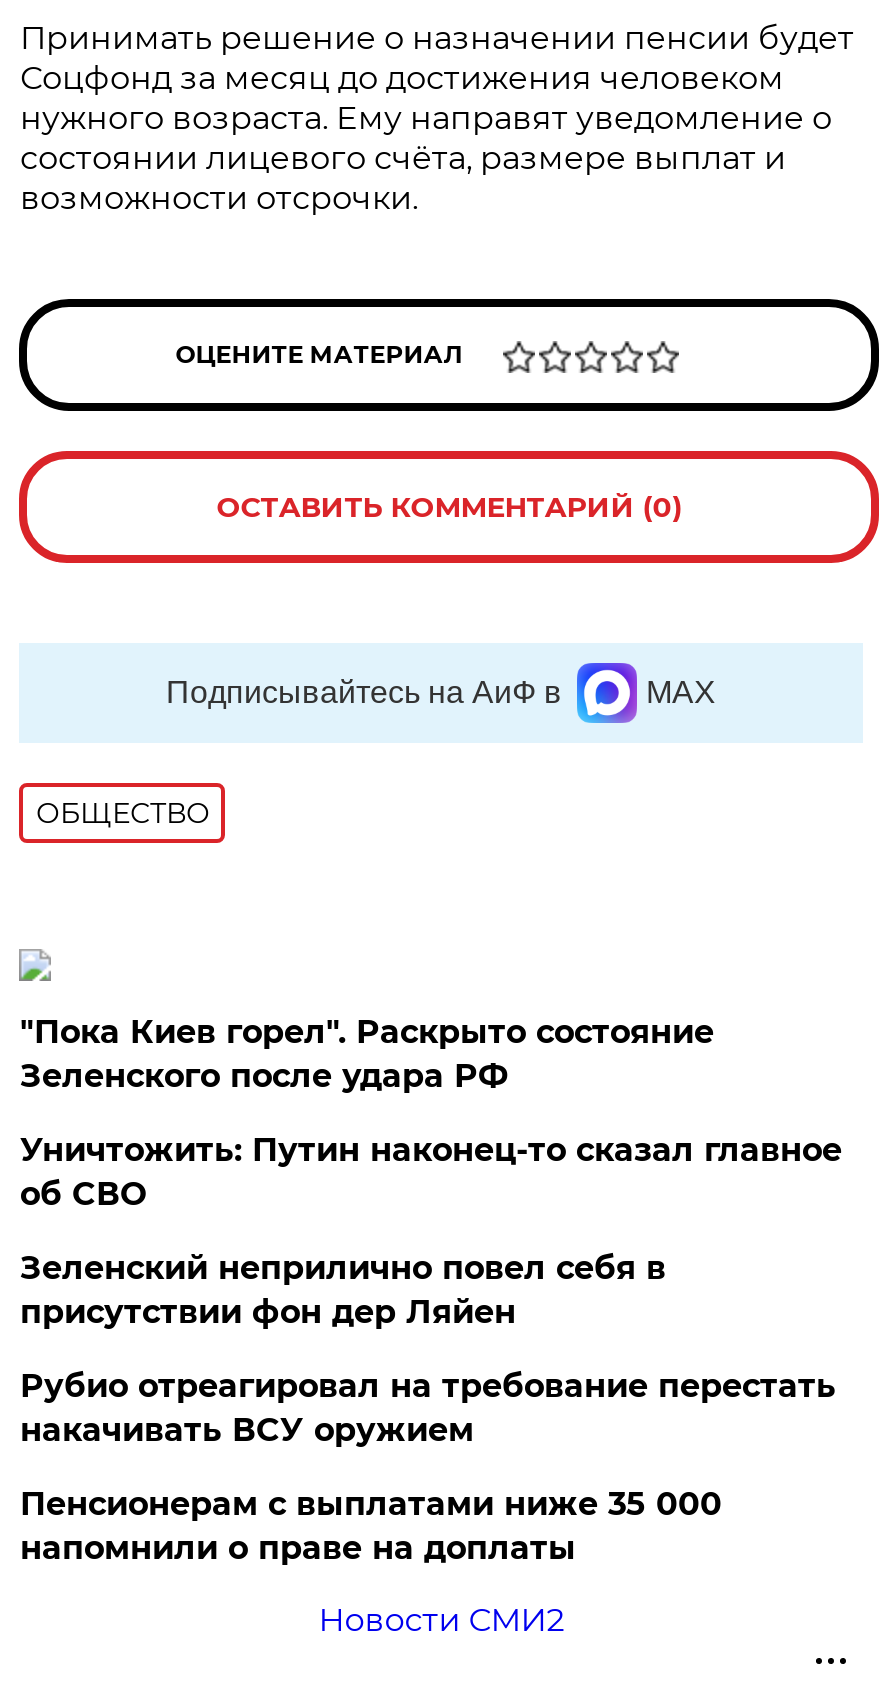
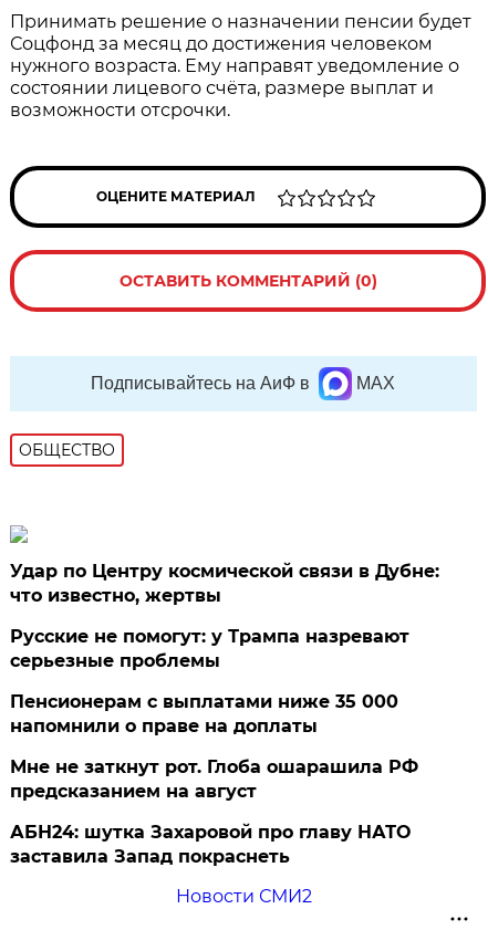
- "Пока Киев горел". Раскрыто состояние
- Зеленского после удара РФ
- Уничтожить: Путин наконец-то сказал главное
- об СВО
- Зеленский неприлично повел cебя в
- присутствии фон дер Ляйен
- Рубио отреагировал на требование перестать
- накачивать ВСУ оружием
+ Удар по Центру космической связи в Дубне:
+ что известно, жертвы
+ Русские не помогут: у Трампа назревают
+ серьезные проблемы

moved up: Пенсионерам с выплатами ниже 35 000 | напомнили о праве на доплаты

+ Мне не заткнут рот. Глоба ошарашила РФ
+ предсказанием на август
+ АБН24: шутка Захаровой про главу НАТО
+ заставила Запад покраснеть
